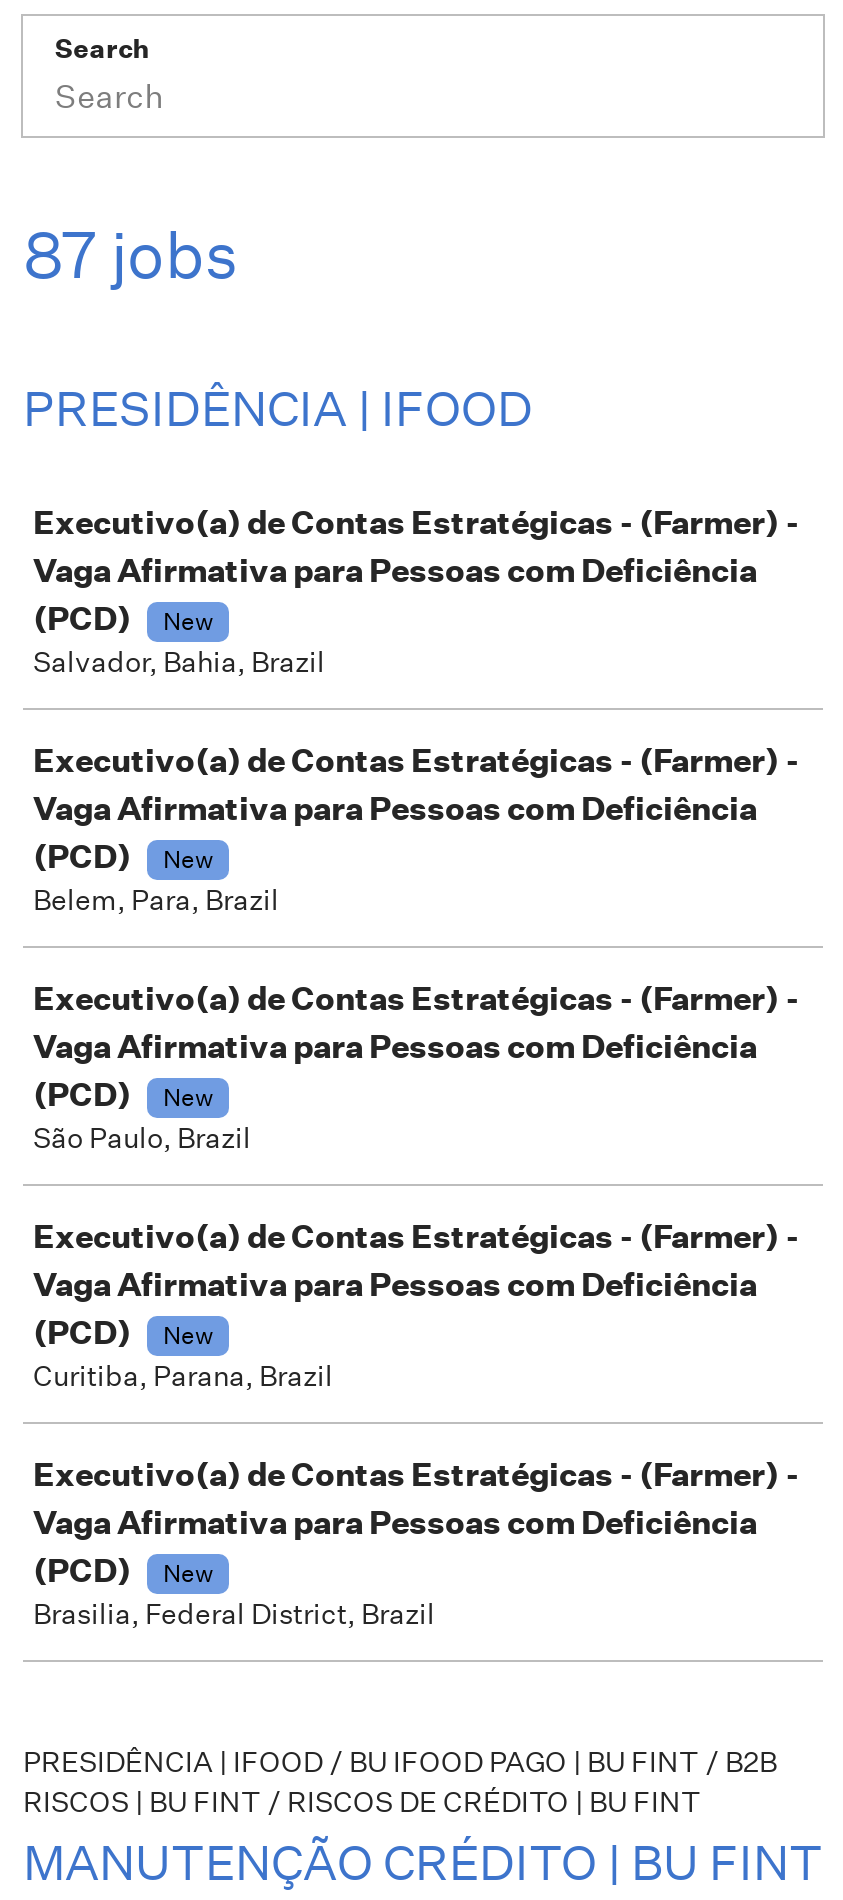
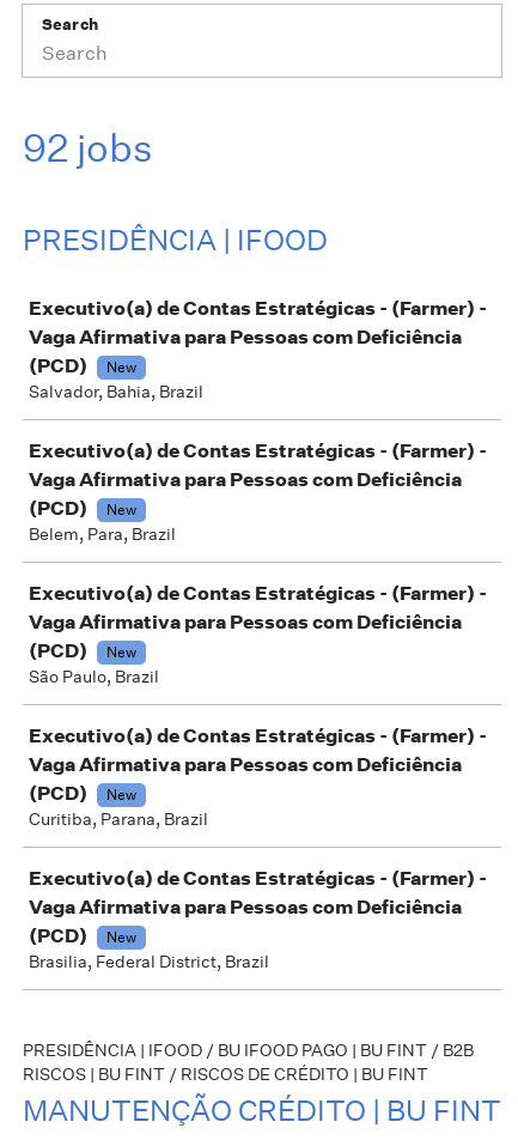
- 87 jobs
+ 92 jobs
